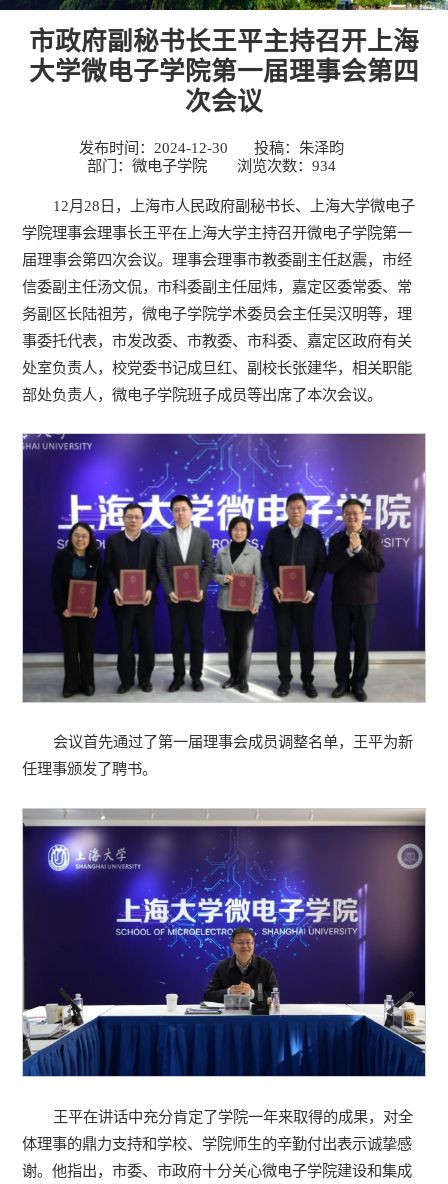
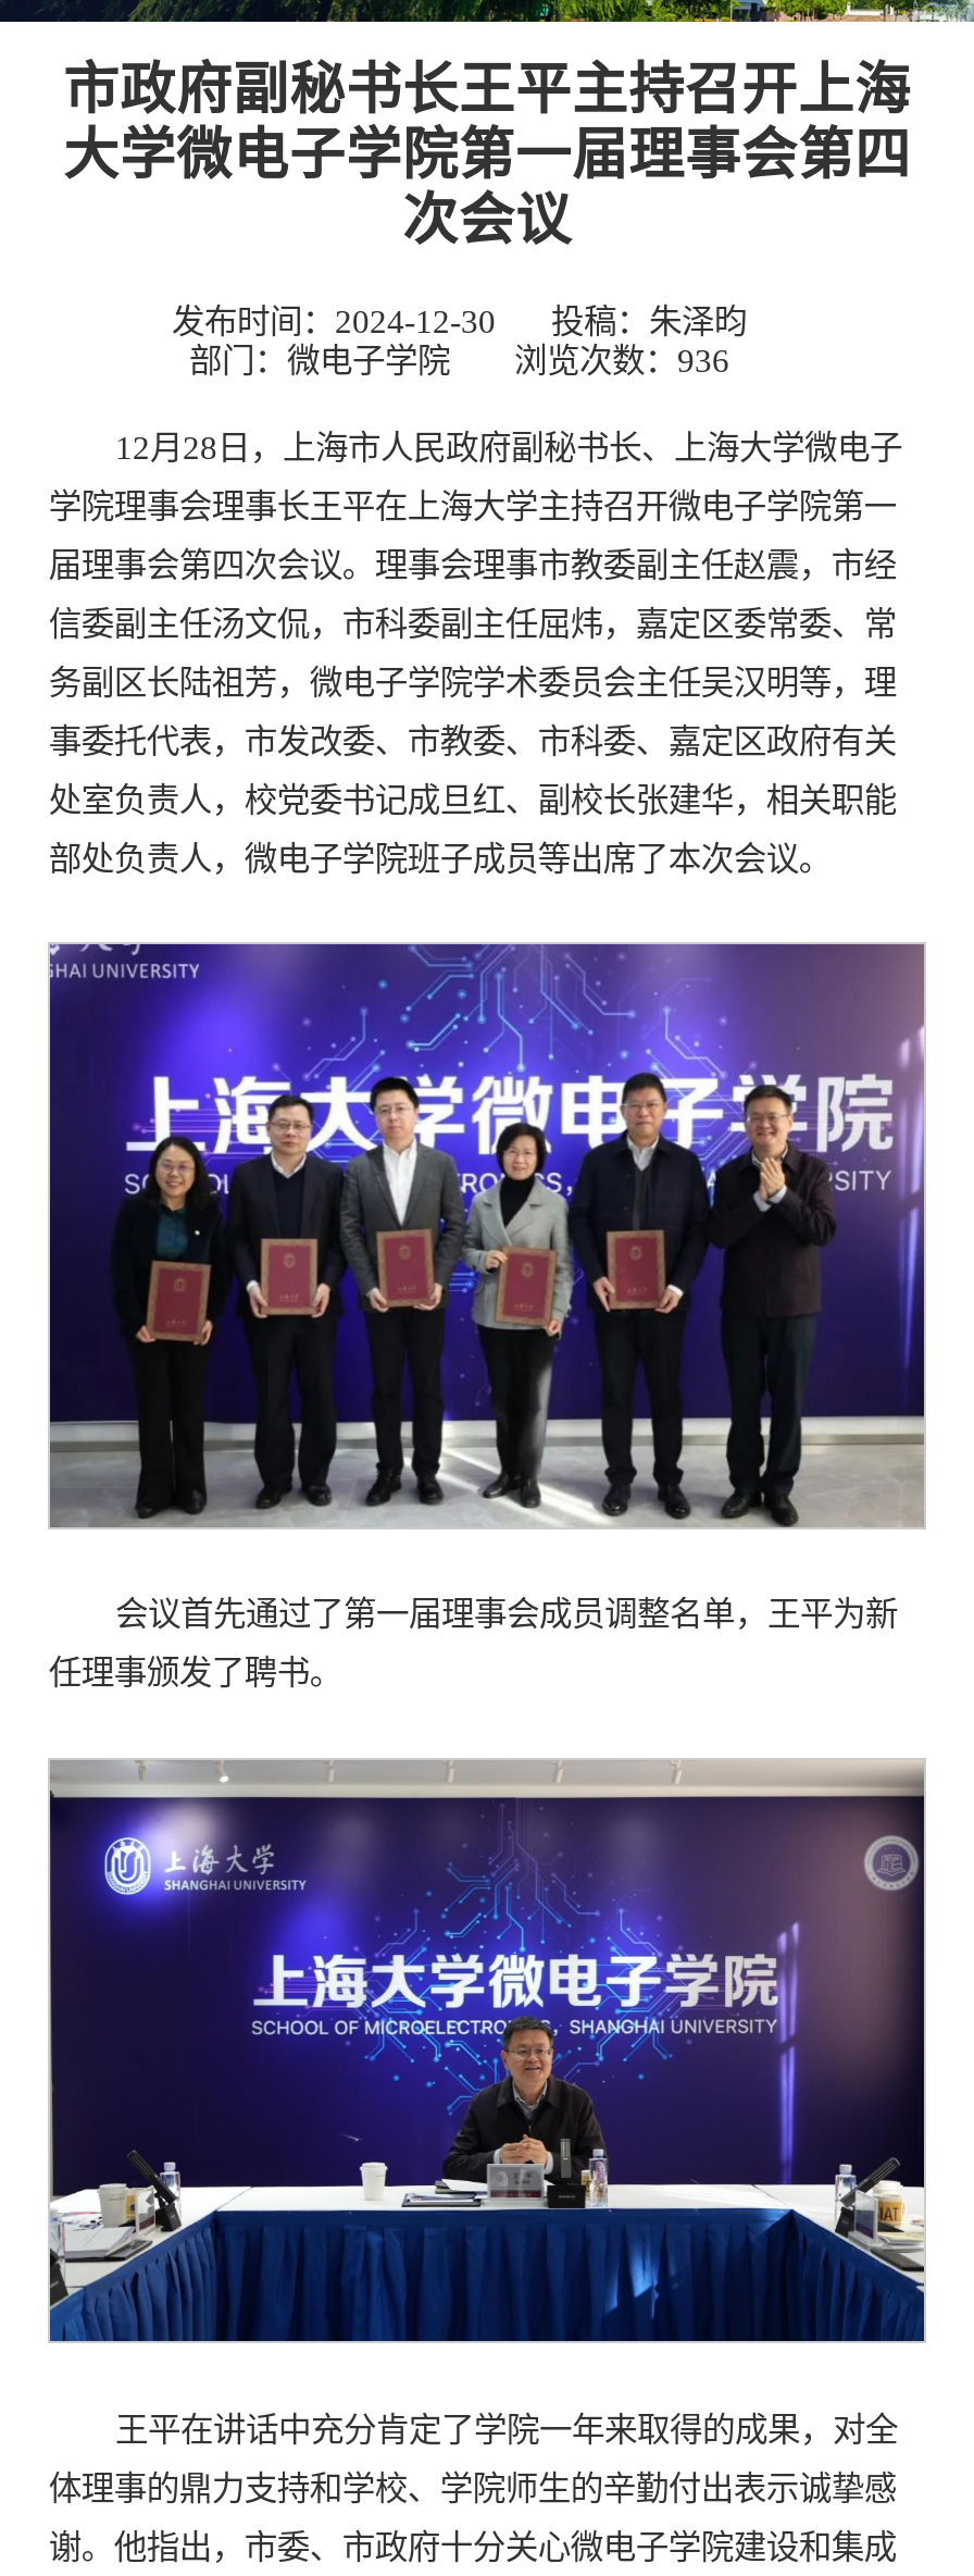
- 部门：微电子学院 浏览次数：934
+ 部门：微电子学院 浏览次数：936
